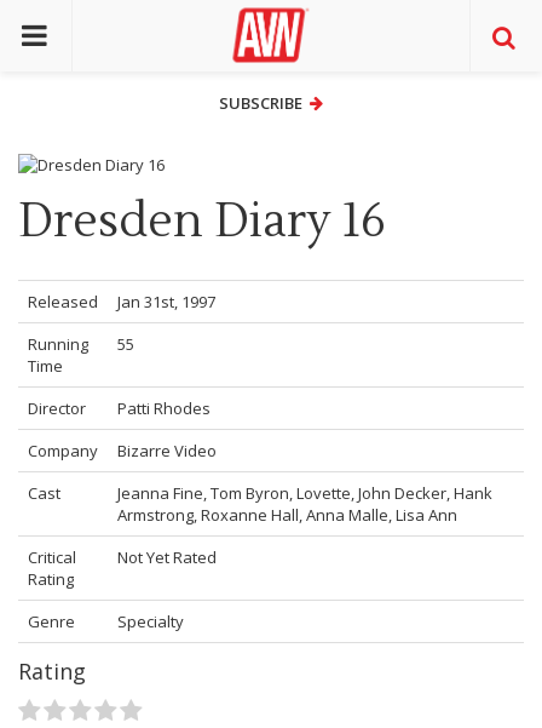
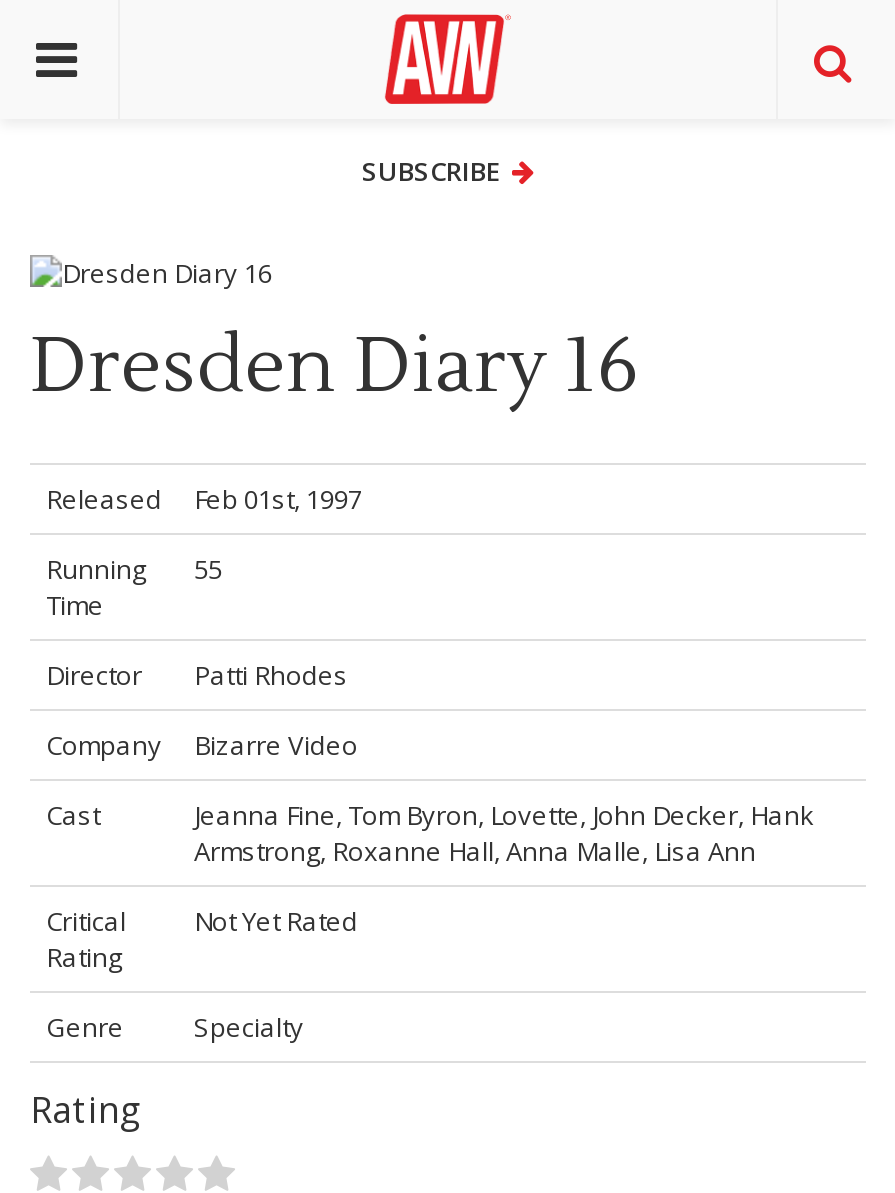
- Released Jan 31st, 1997
+ Released Feb 01st, 1997
